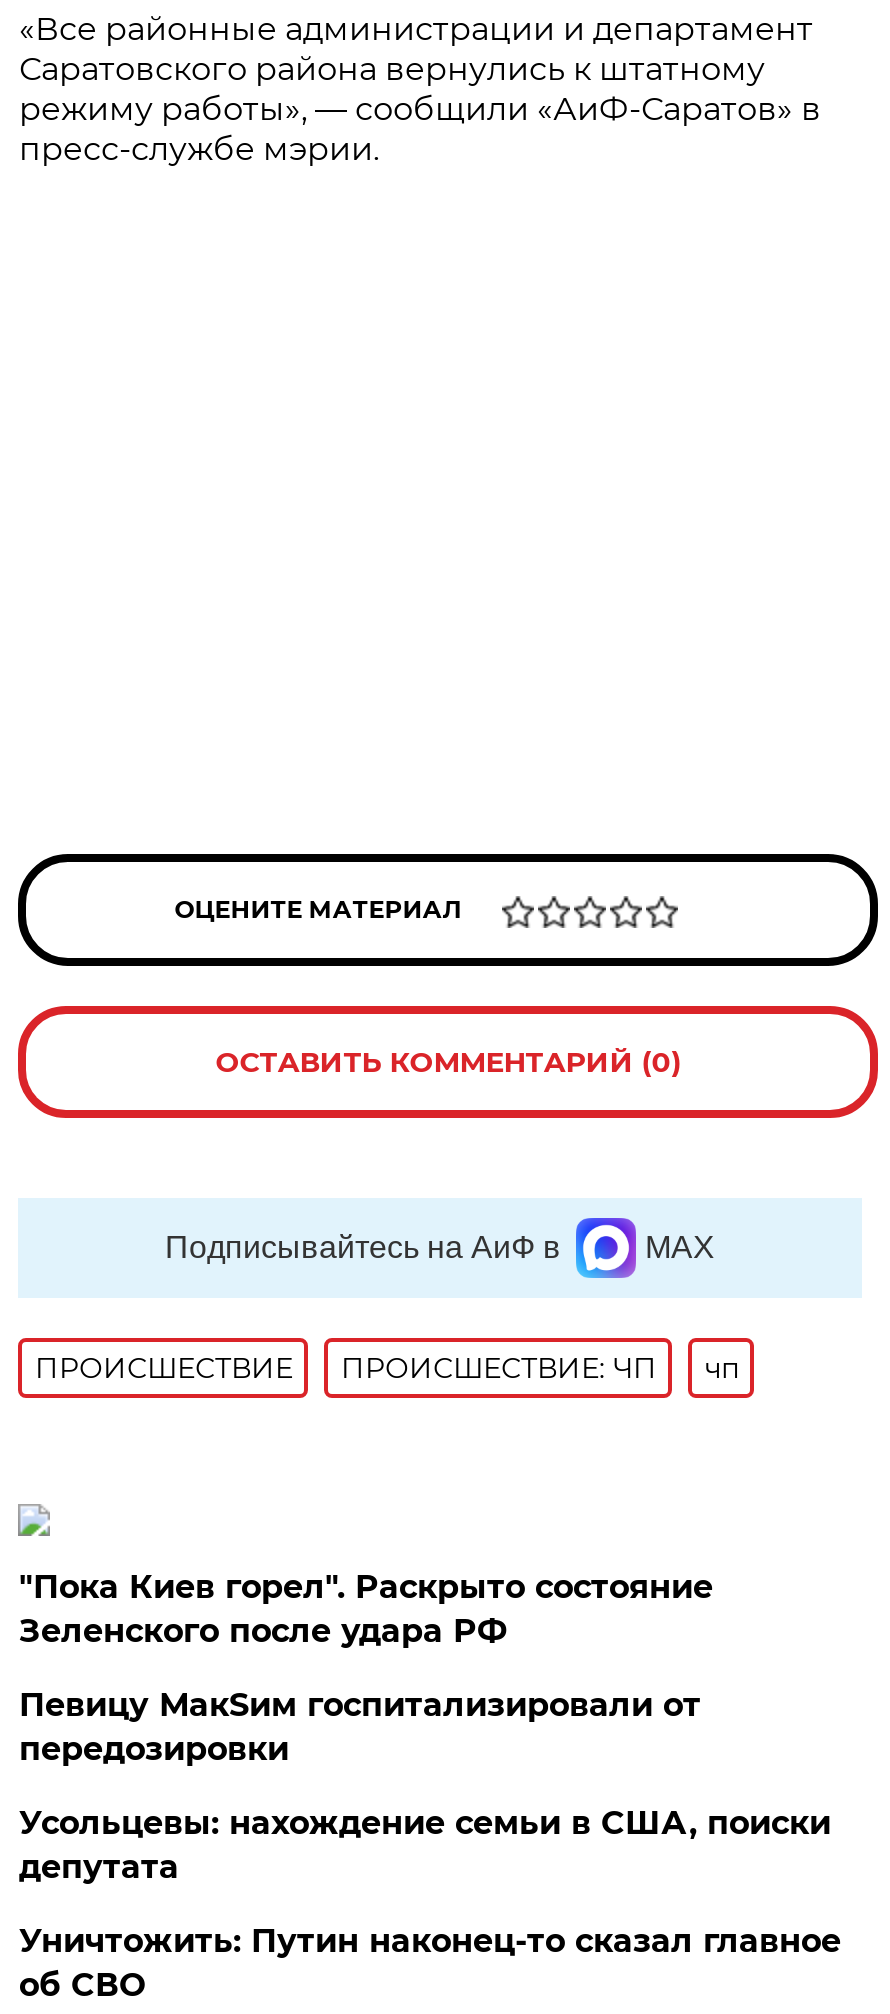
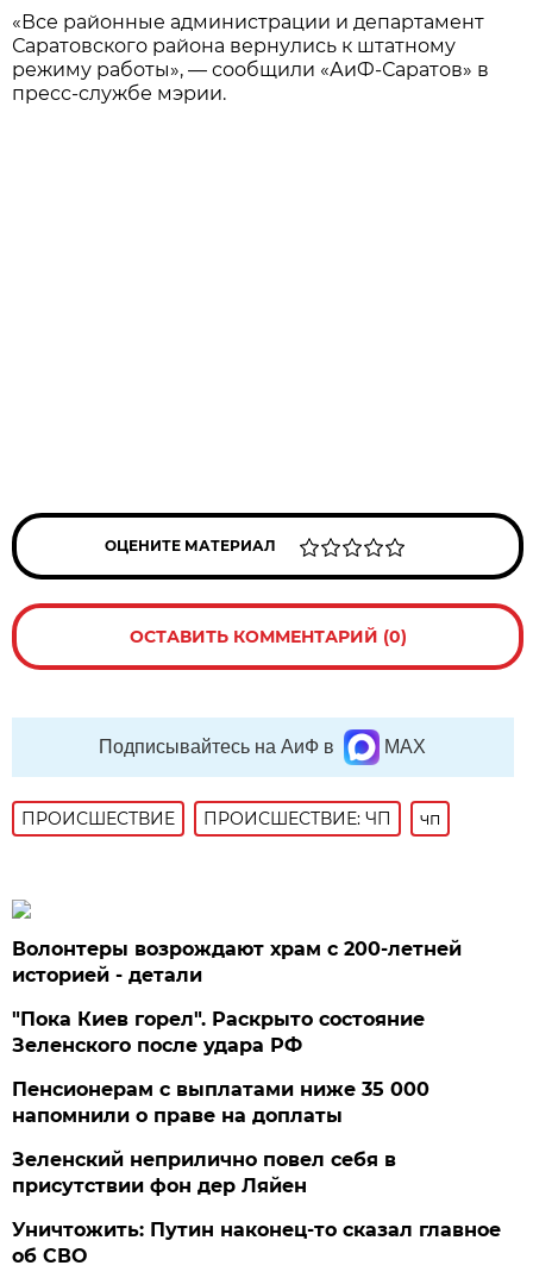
+ Волонтеры возрождают храм с 200-летней
+ историей - детали

- Певицу МакSим госпитализировали от
- передозировки
+ Пенсионерам с выплатами ниже 35 000
+ напомнили о праве на доплаты

- Усольцевы: нахождение семьи в США, поиски
- депутата
+ Зеленский неприлично повел cебя в
+ присутствии фон дер Ляйен
